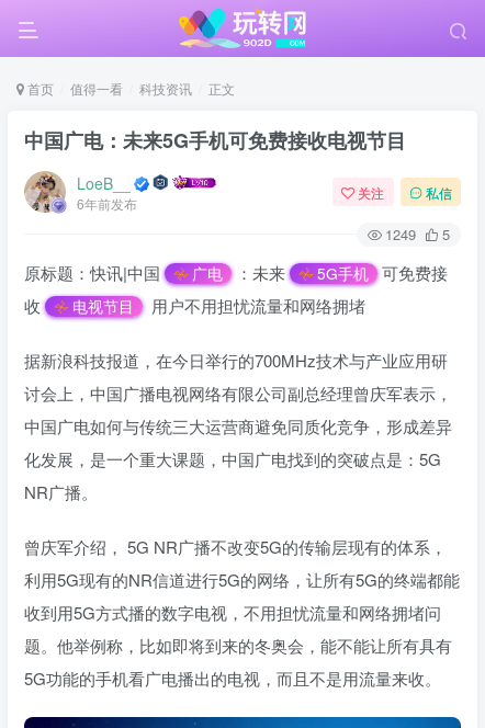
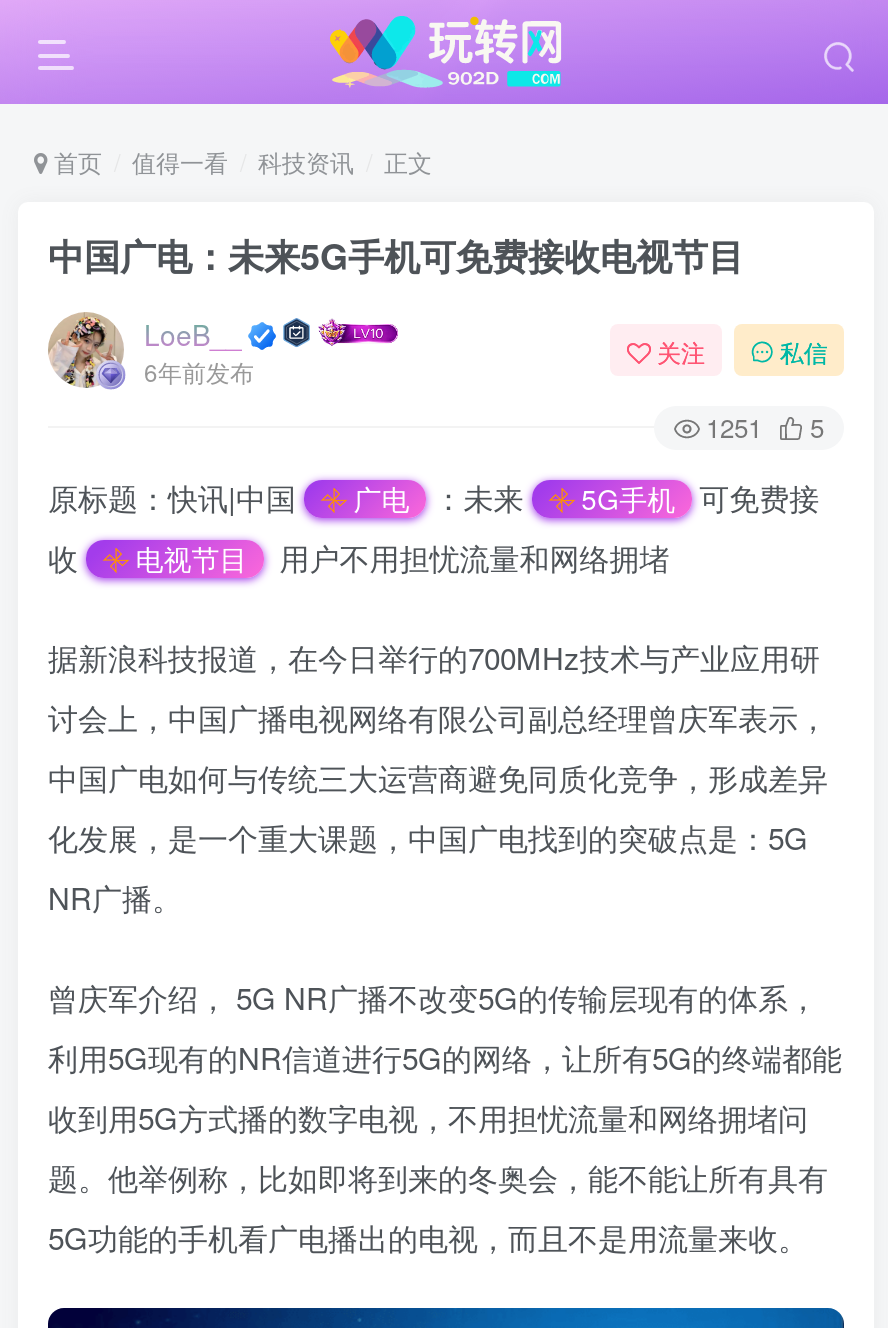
- 1249 5
+ 1251 5
